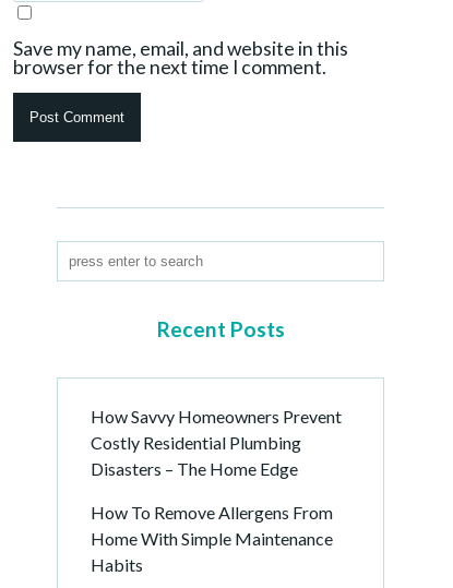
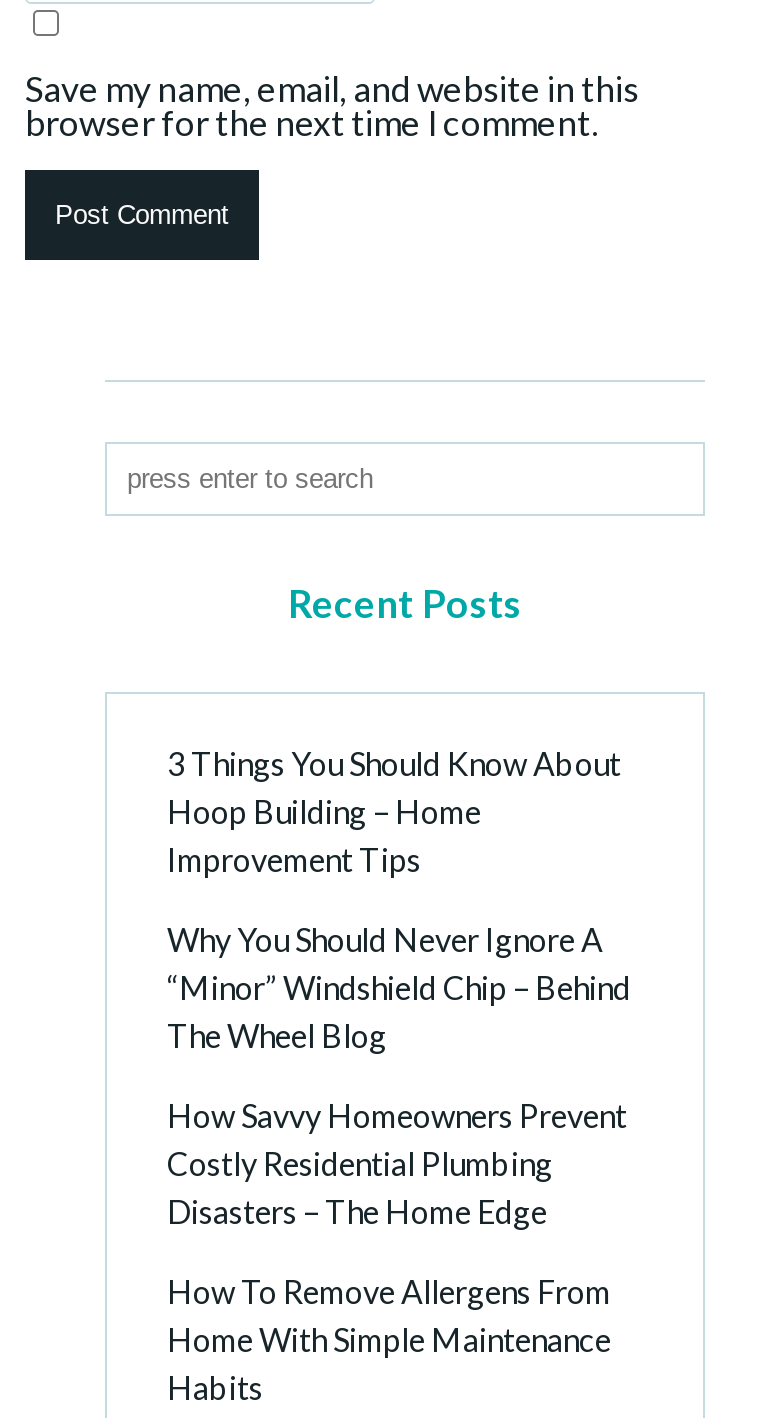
+ 3 Things You Should Know About
+ Hoop Building – Home
+ Improvement Tips
+ Why You Should Never Ignore A
+ “Minor” Windshield Chip – Behind
+ The Wheel Blog
